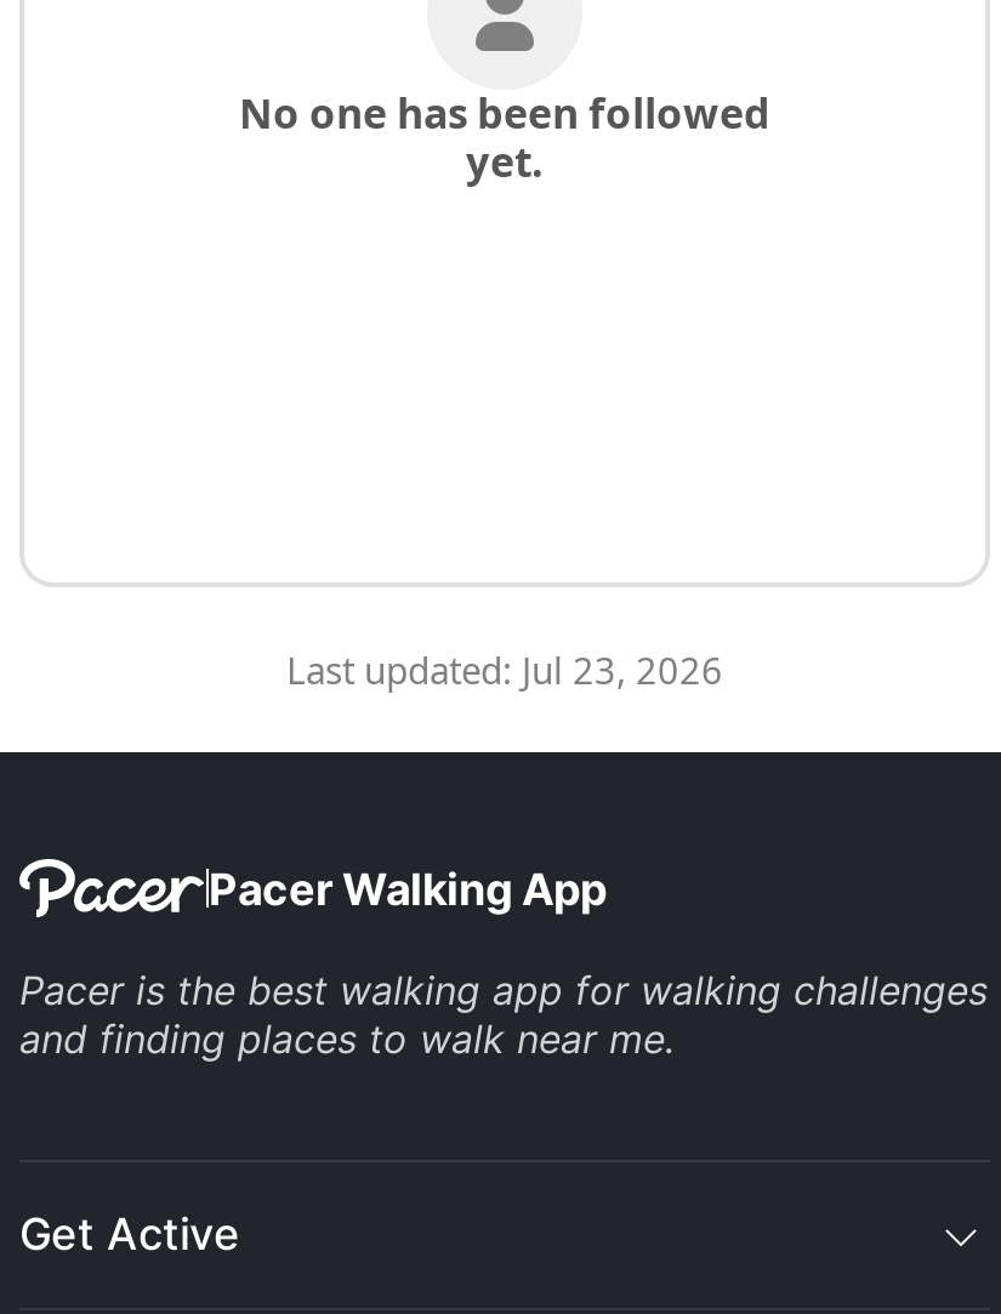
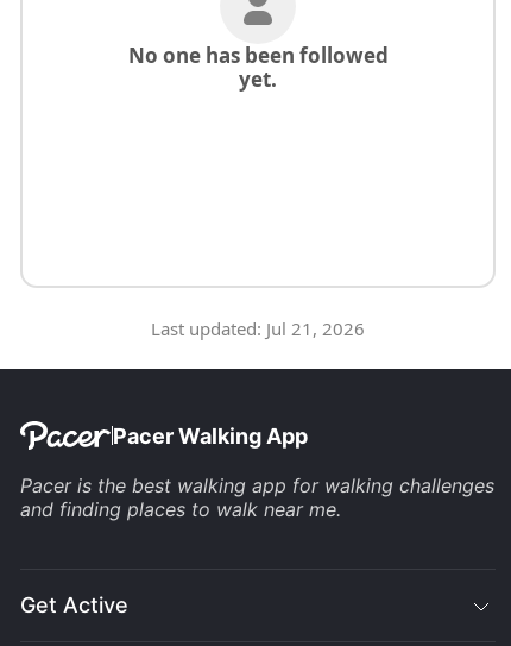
- Last updated: Jul 23, 2026
+ Last updated: Jul 21, 2026
